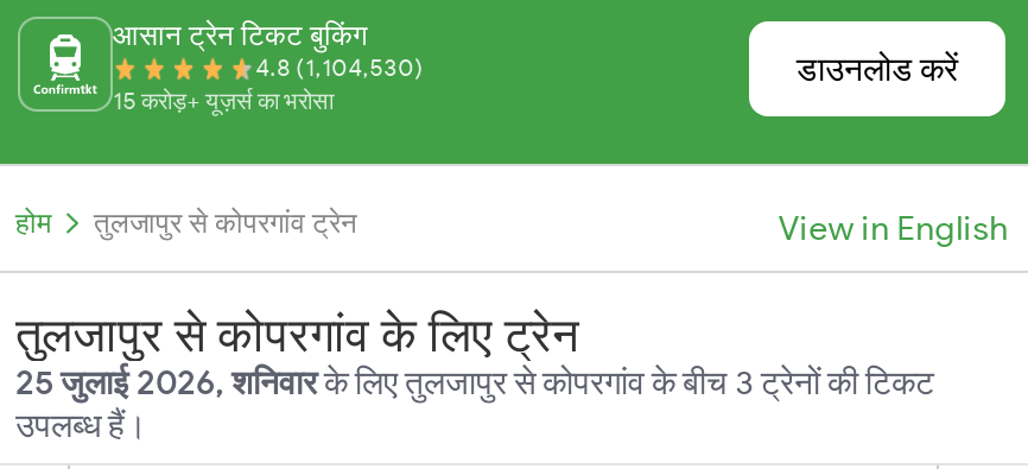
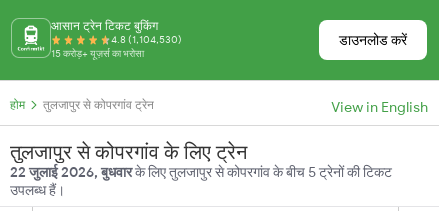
- 25 जुलाई 2026, शनिवारके लिए तुलजापुर से कोपरगांव के बीच 3 ट्रेनों की टिकट
+ 22 जुलाई 2026, बुधवारके लिए तुलजापुर से कोपरगांव के बीच 5 ट्रेनों की टिकट
